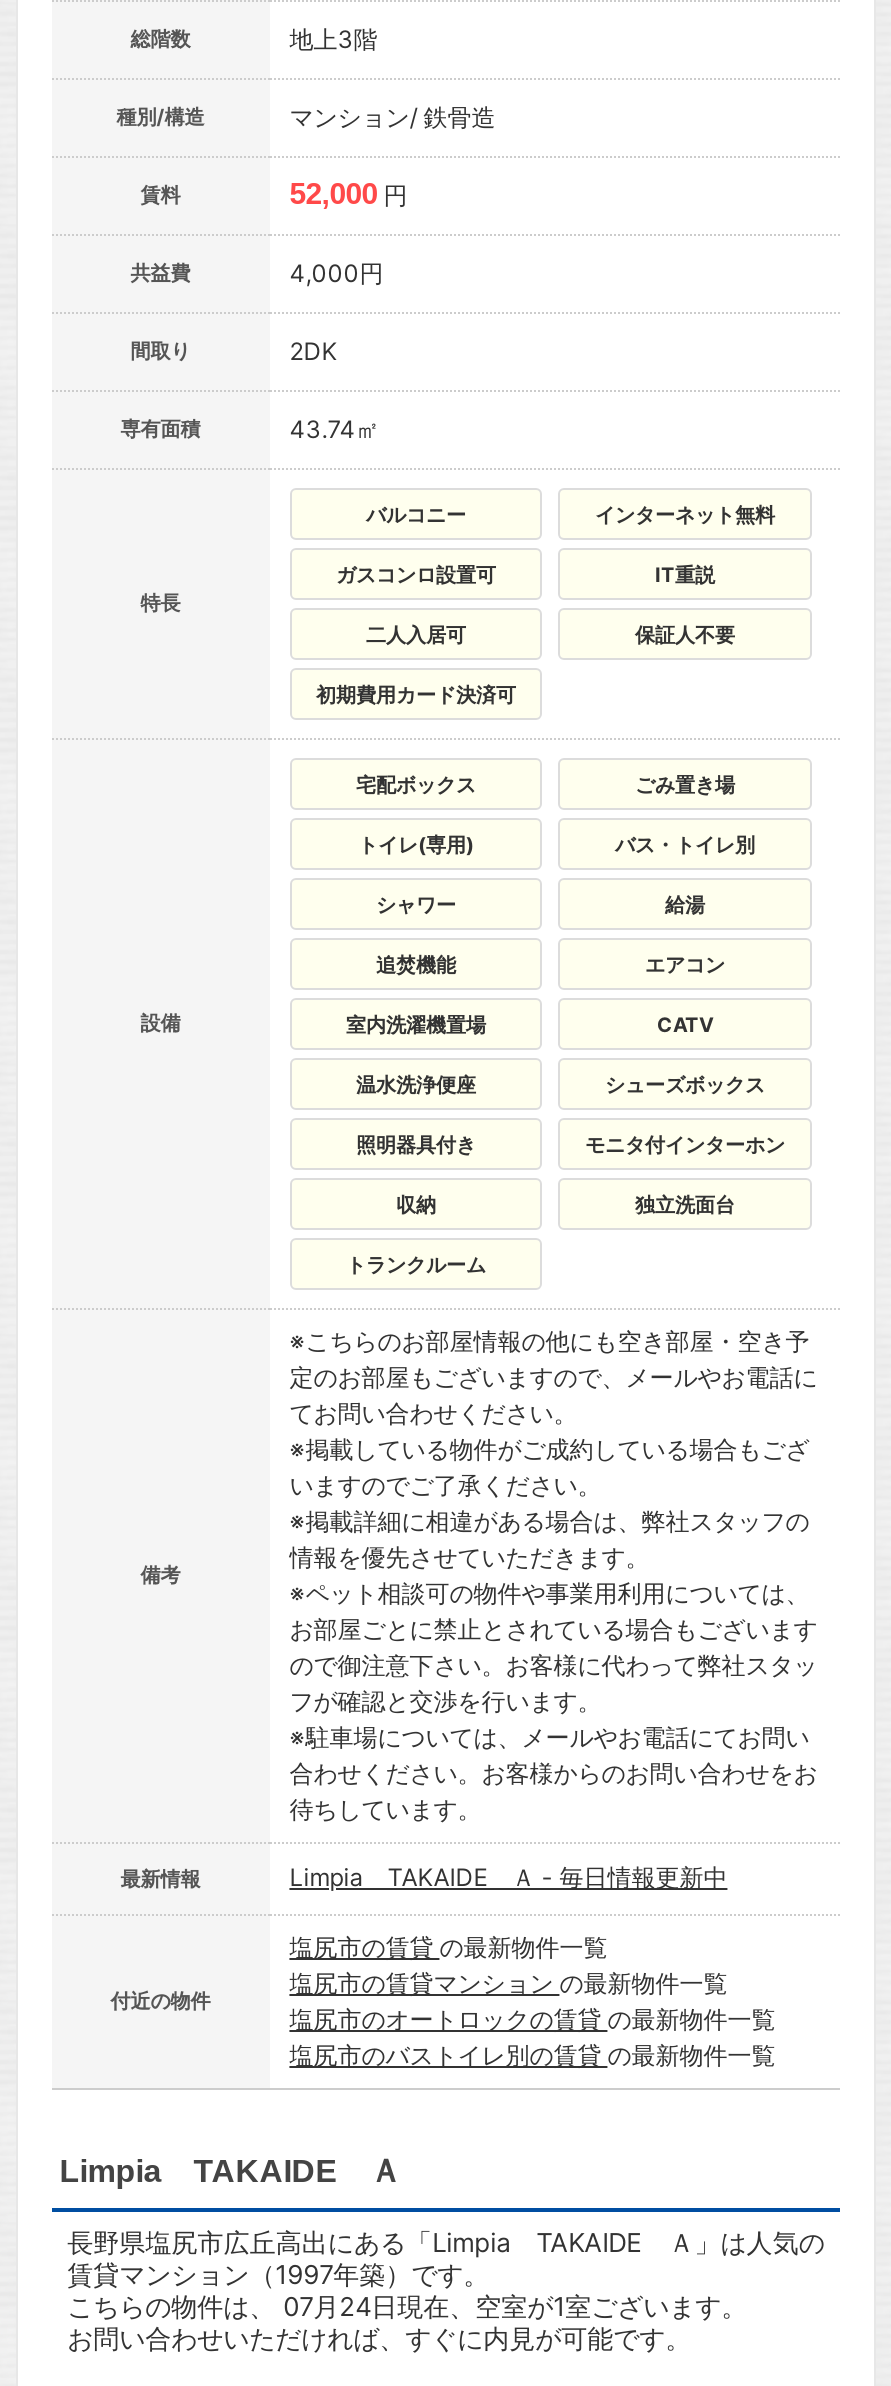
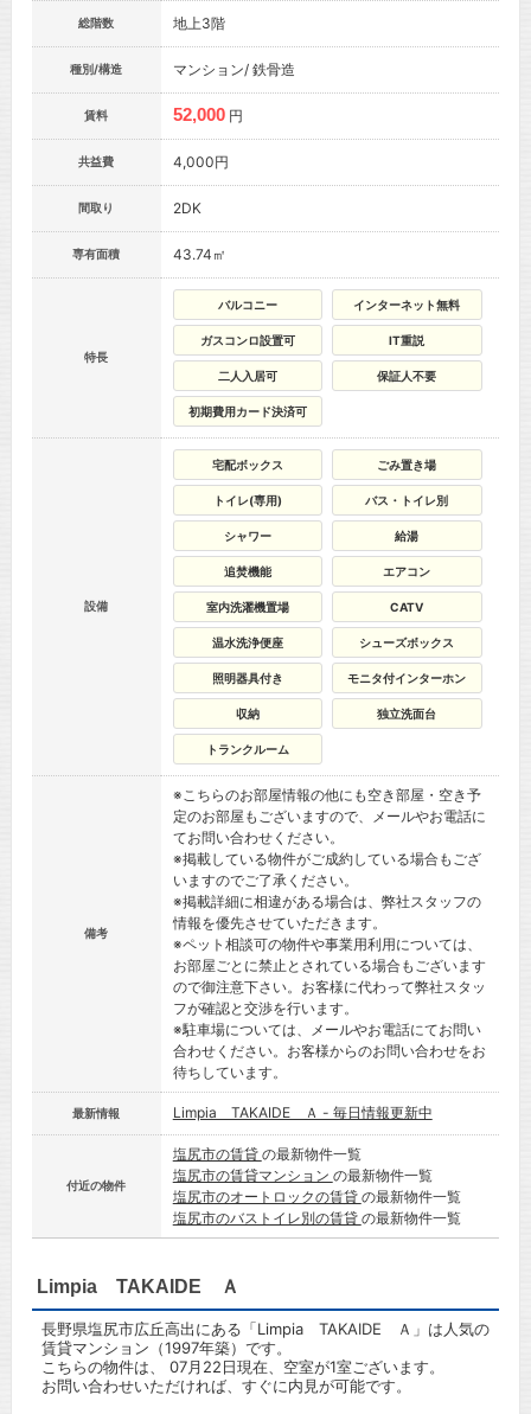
- こちらの物件は、 07月24日現在、空室が1室ございます。
+ こちらの物件は、 07月22日現在、空室が1室ございます。
